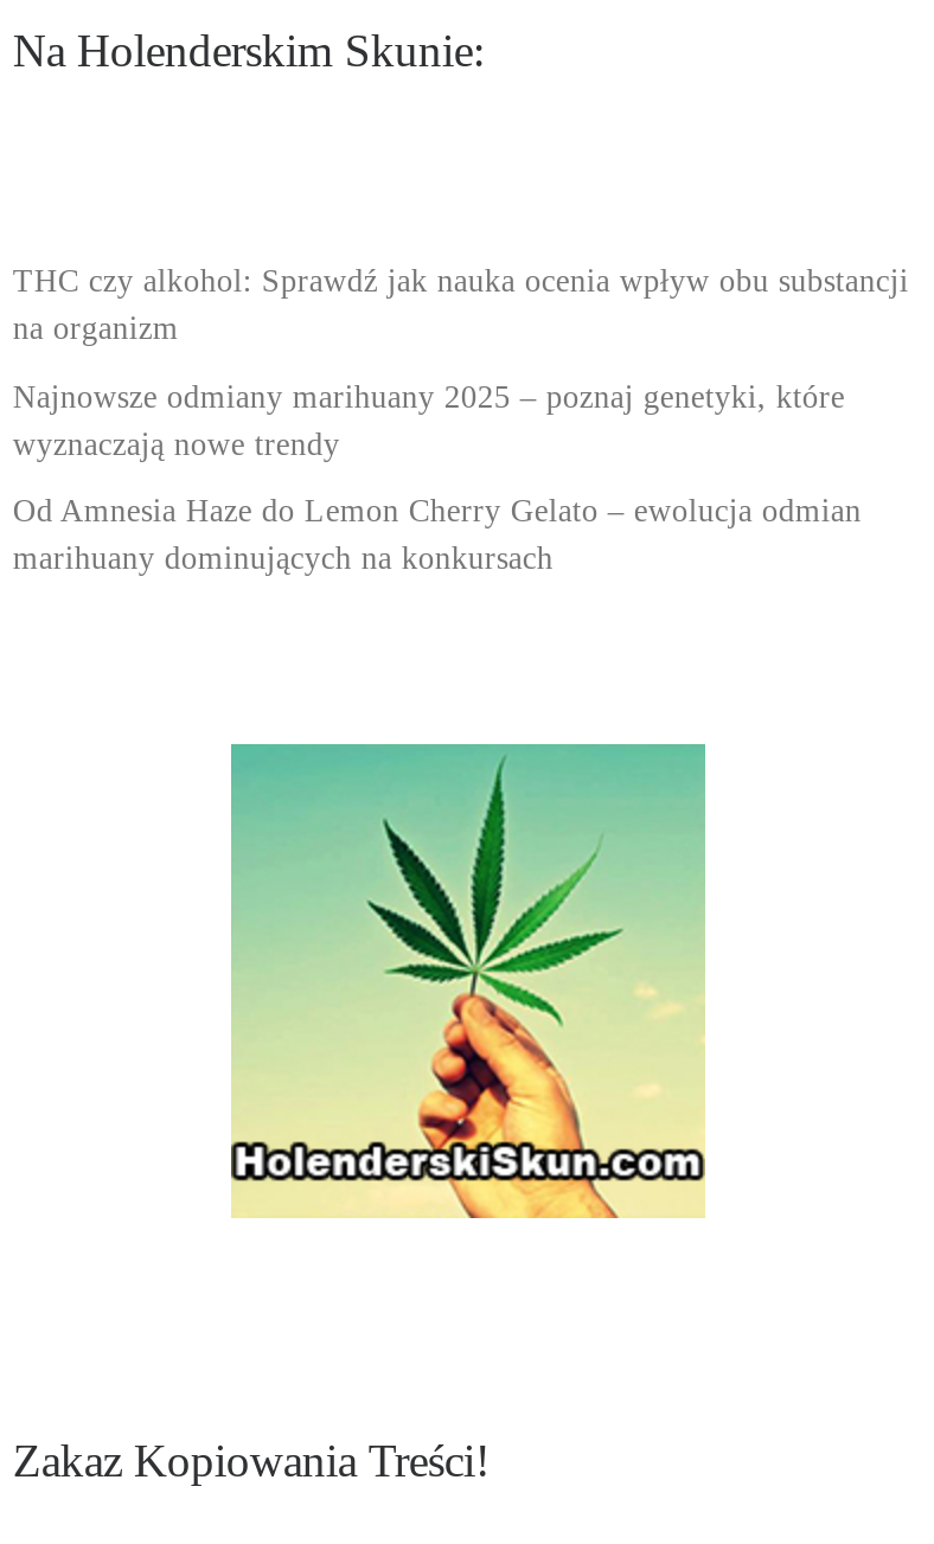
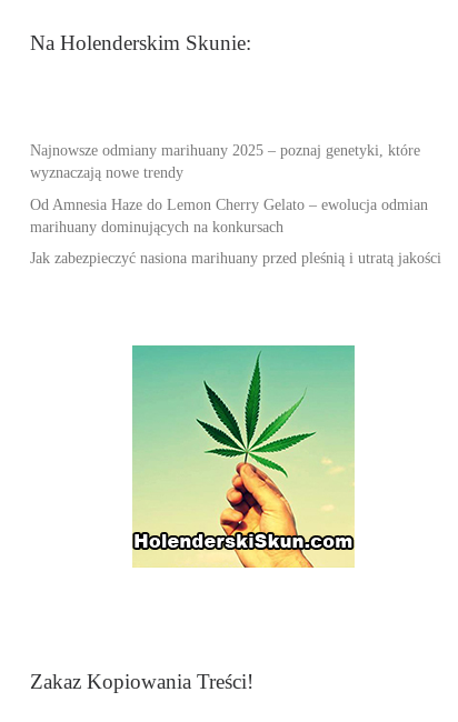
- THC czy alkohol: Sprawdź jak nauka ocenia wpływ obu substancji
- na organizm

moved up: Najnowsze odmiany marihuany 2025 – poznaj genetyki, które | wyznaczają nowe trendy | Od Amnesia Haze do Lemon Cherry Gelato – ewolucja odmian | marihuany dominujących na konkursach

+ Jak zabezpieczyć nasiona marihuany przed pleśnią i utratą jakości
